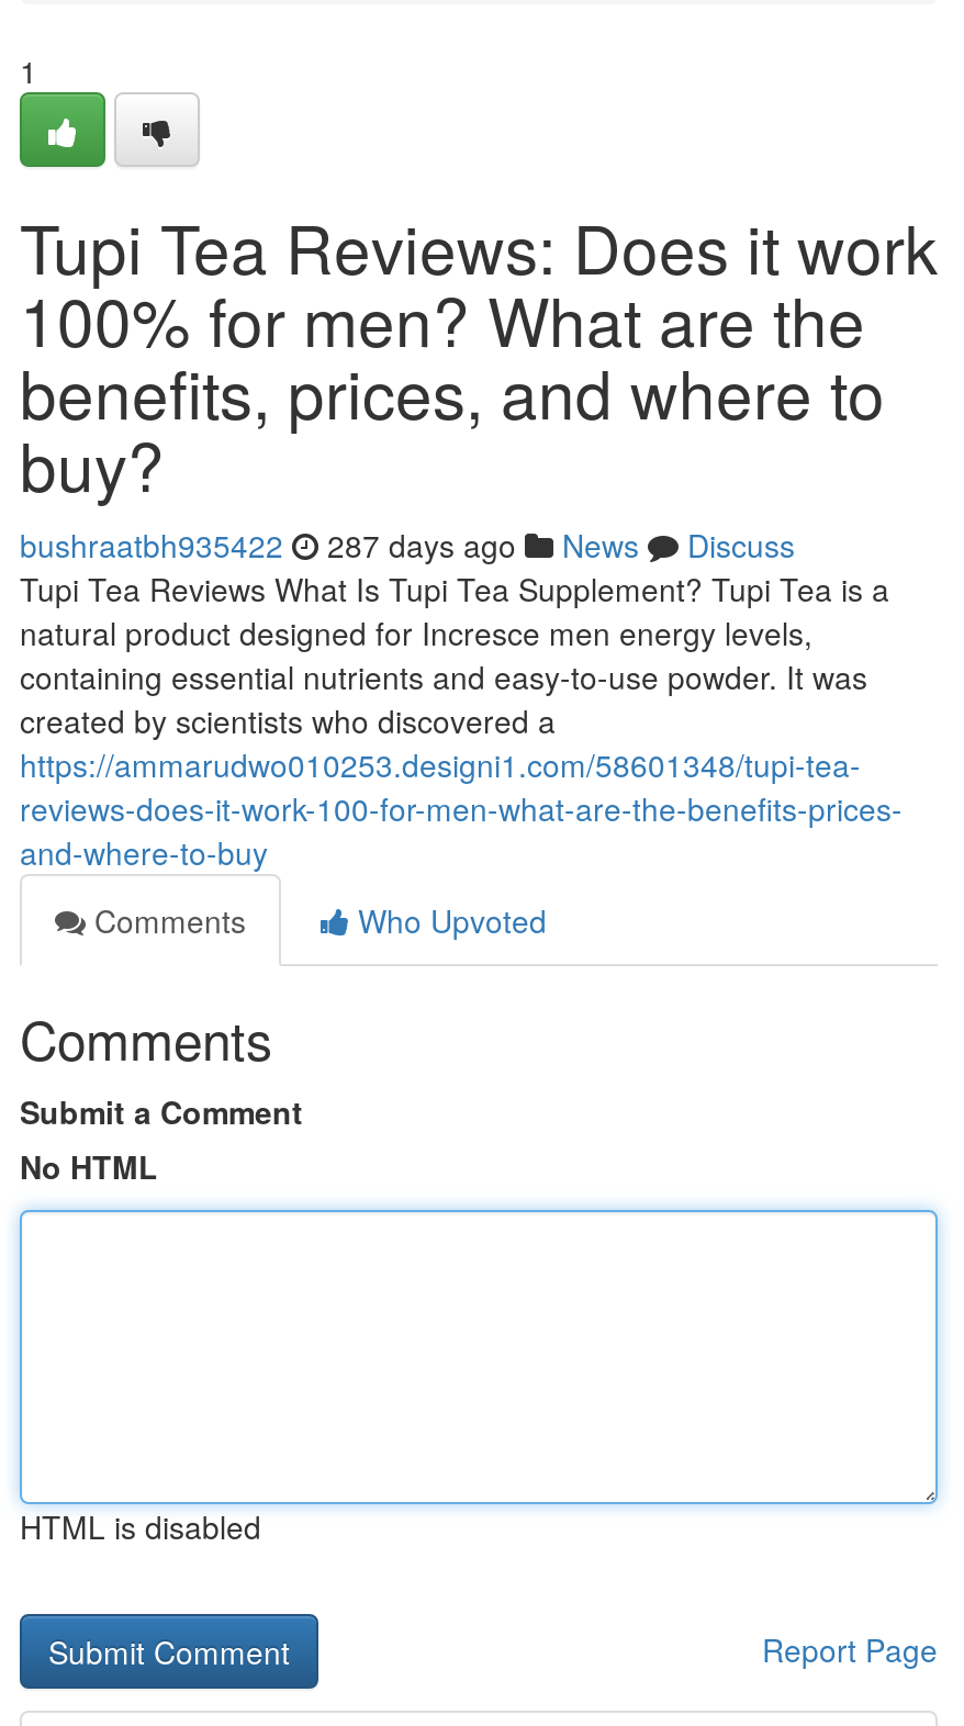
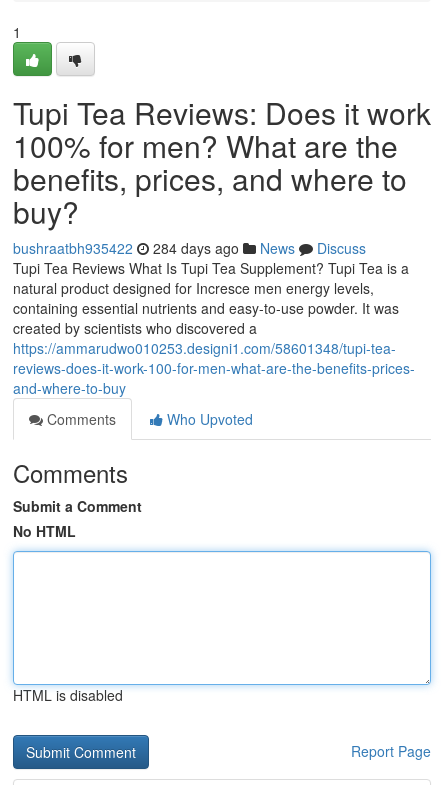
- bushraatbh935422 287 days ago News Discuss
+ bushraatbh935422 284 days ago News Discuss
